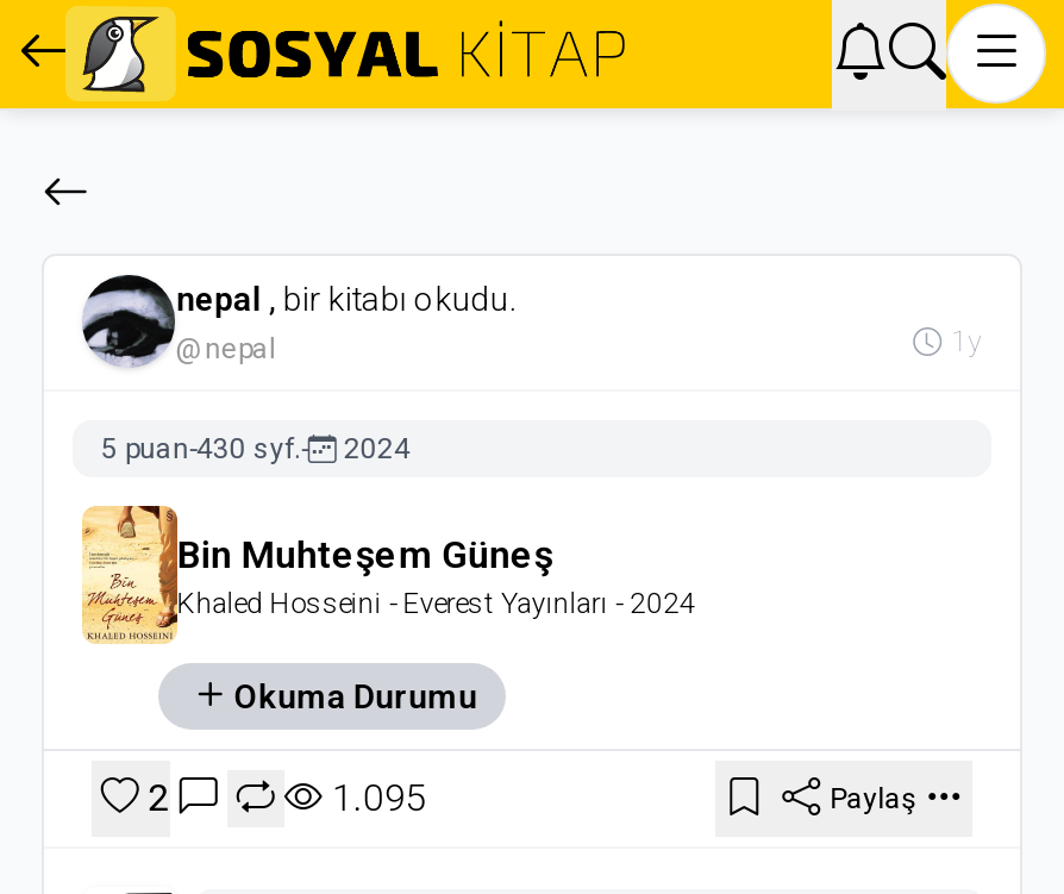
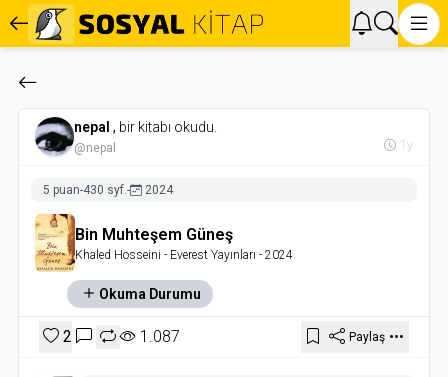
- 1.095
+ 1.087
